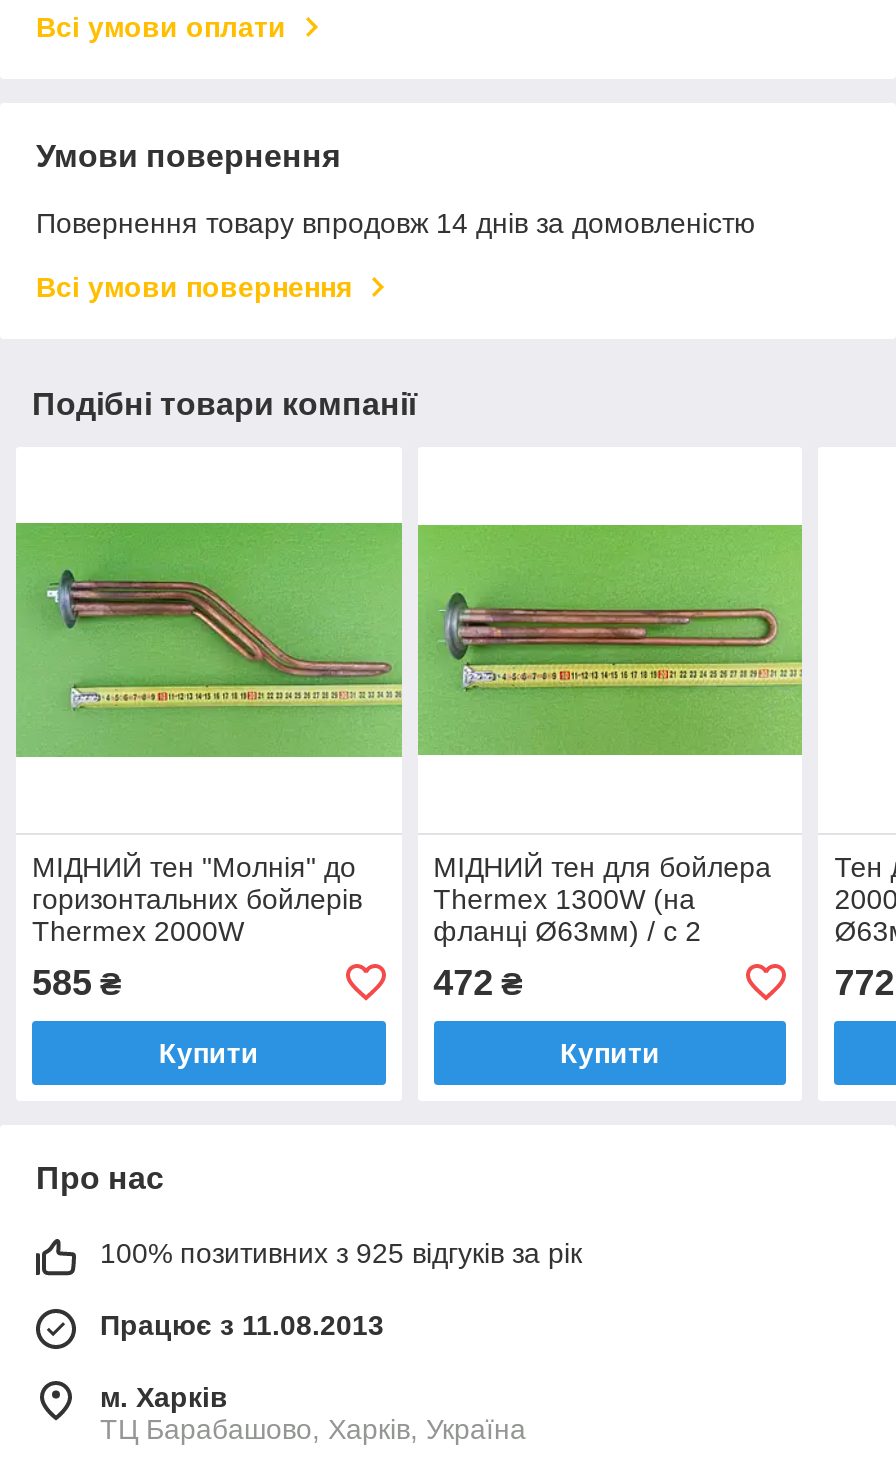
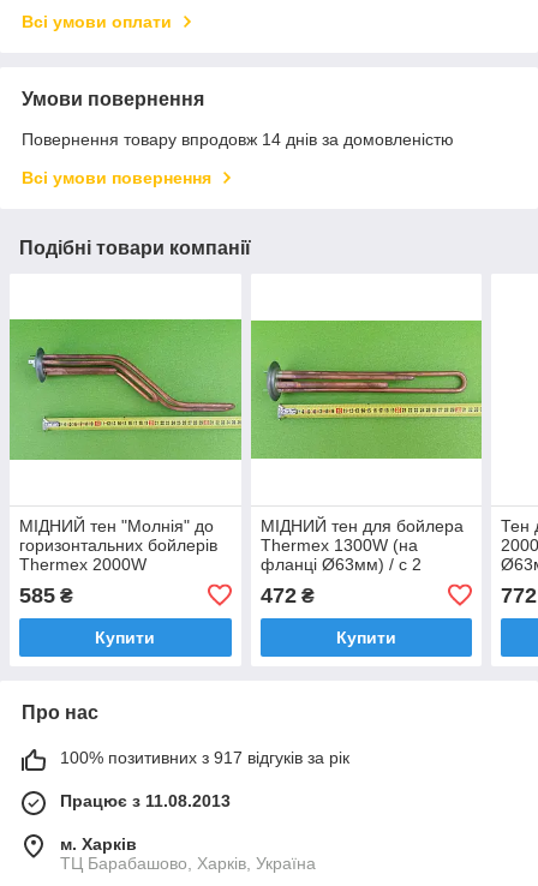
- 100% позитивних з 925 відгуків за рік
+ 100% позитивних з 917 відгуків за рік
